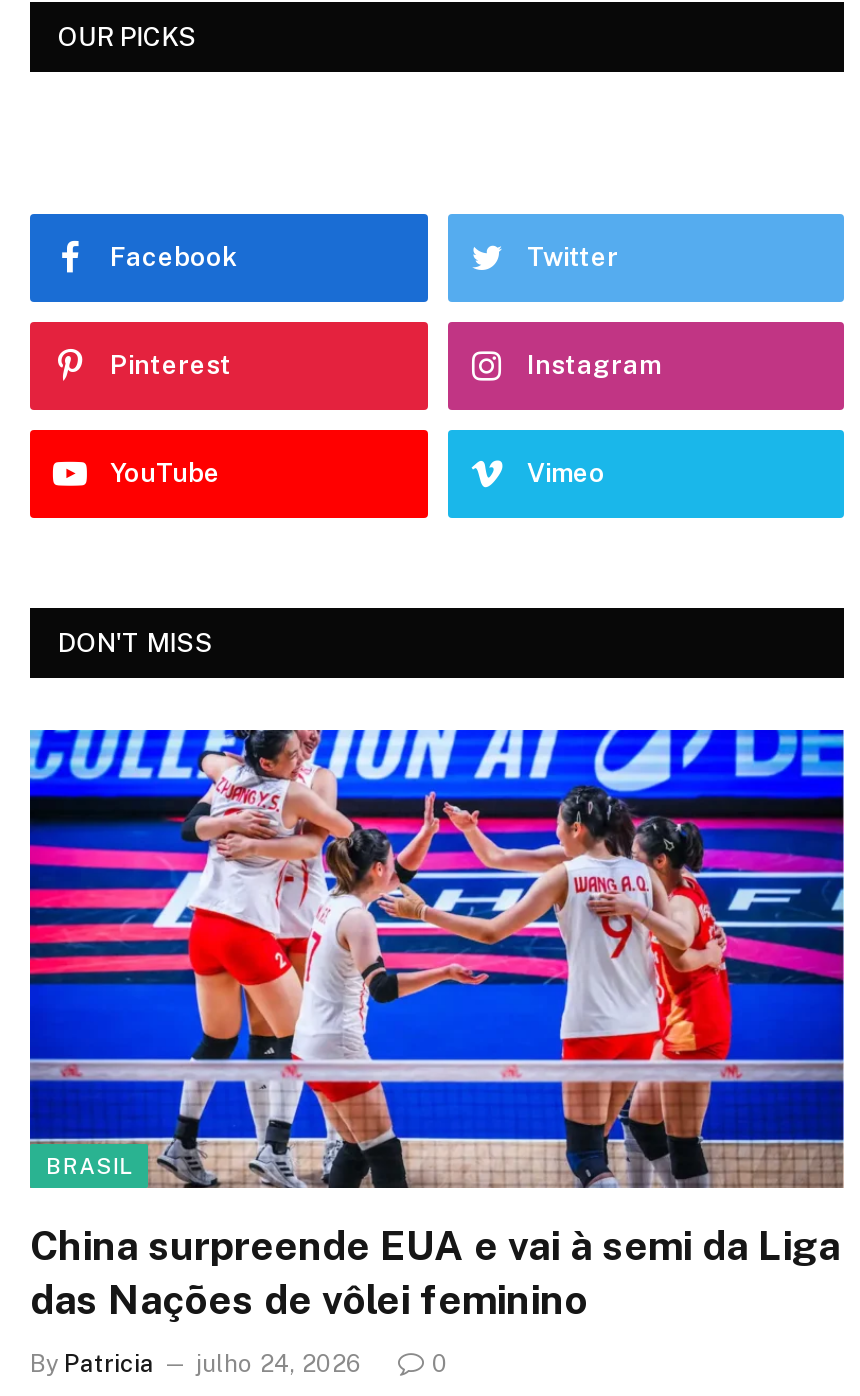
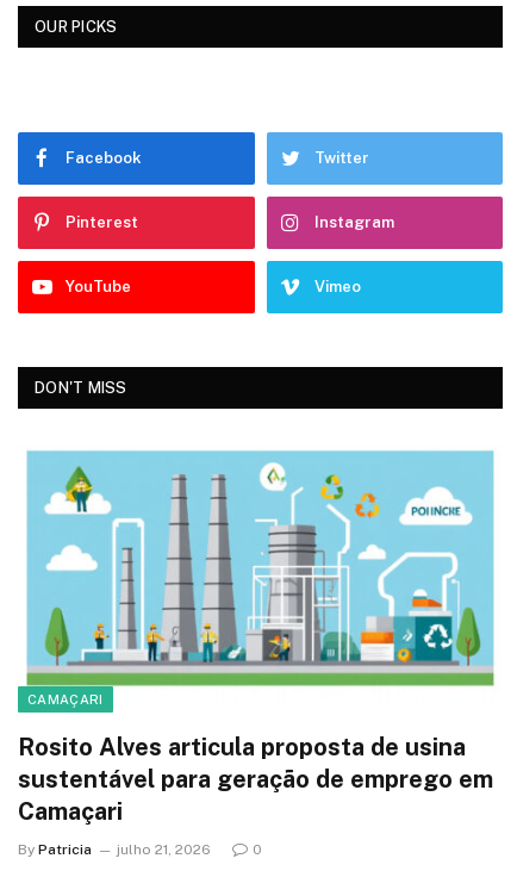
- [image]
- BRASIL
+ [image]
+ CAMAÇARI

- China surpreende EUA e vai à semi da Liga
- das Nações de vôlei feminino
+ Rosito Alves articula proposta de usina
+ sustentável para geração de emprego em
+ Camaçari

- By Patricia julho 24, 2026
+ By Patricia julho 21, 2026
